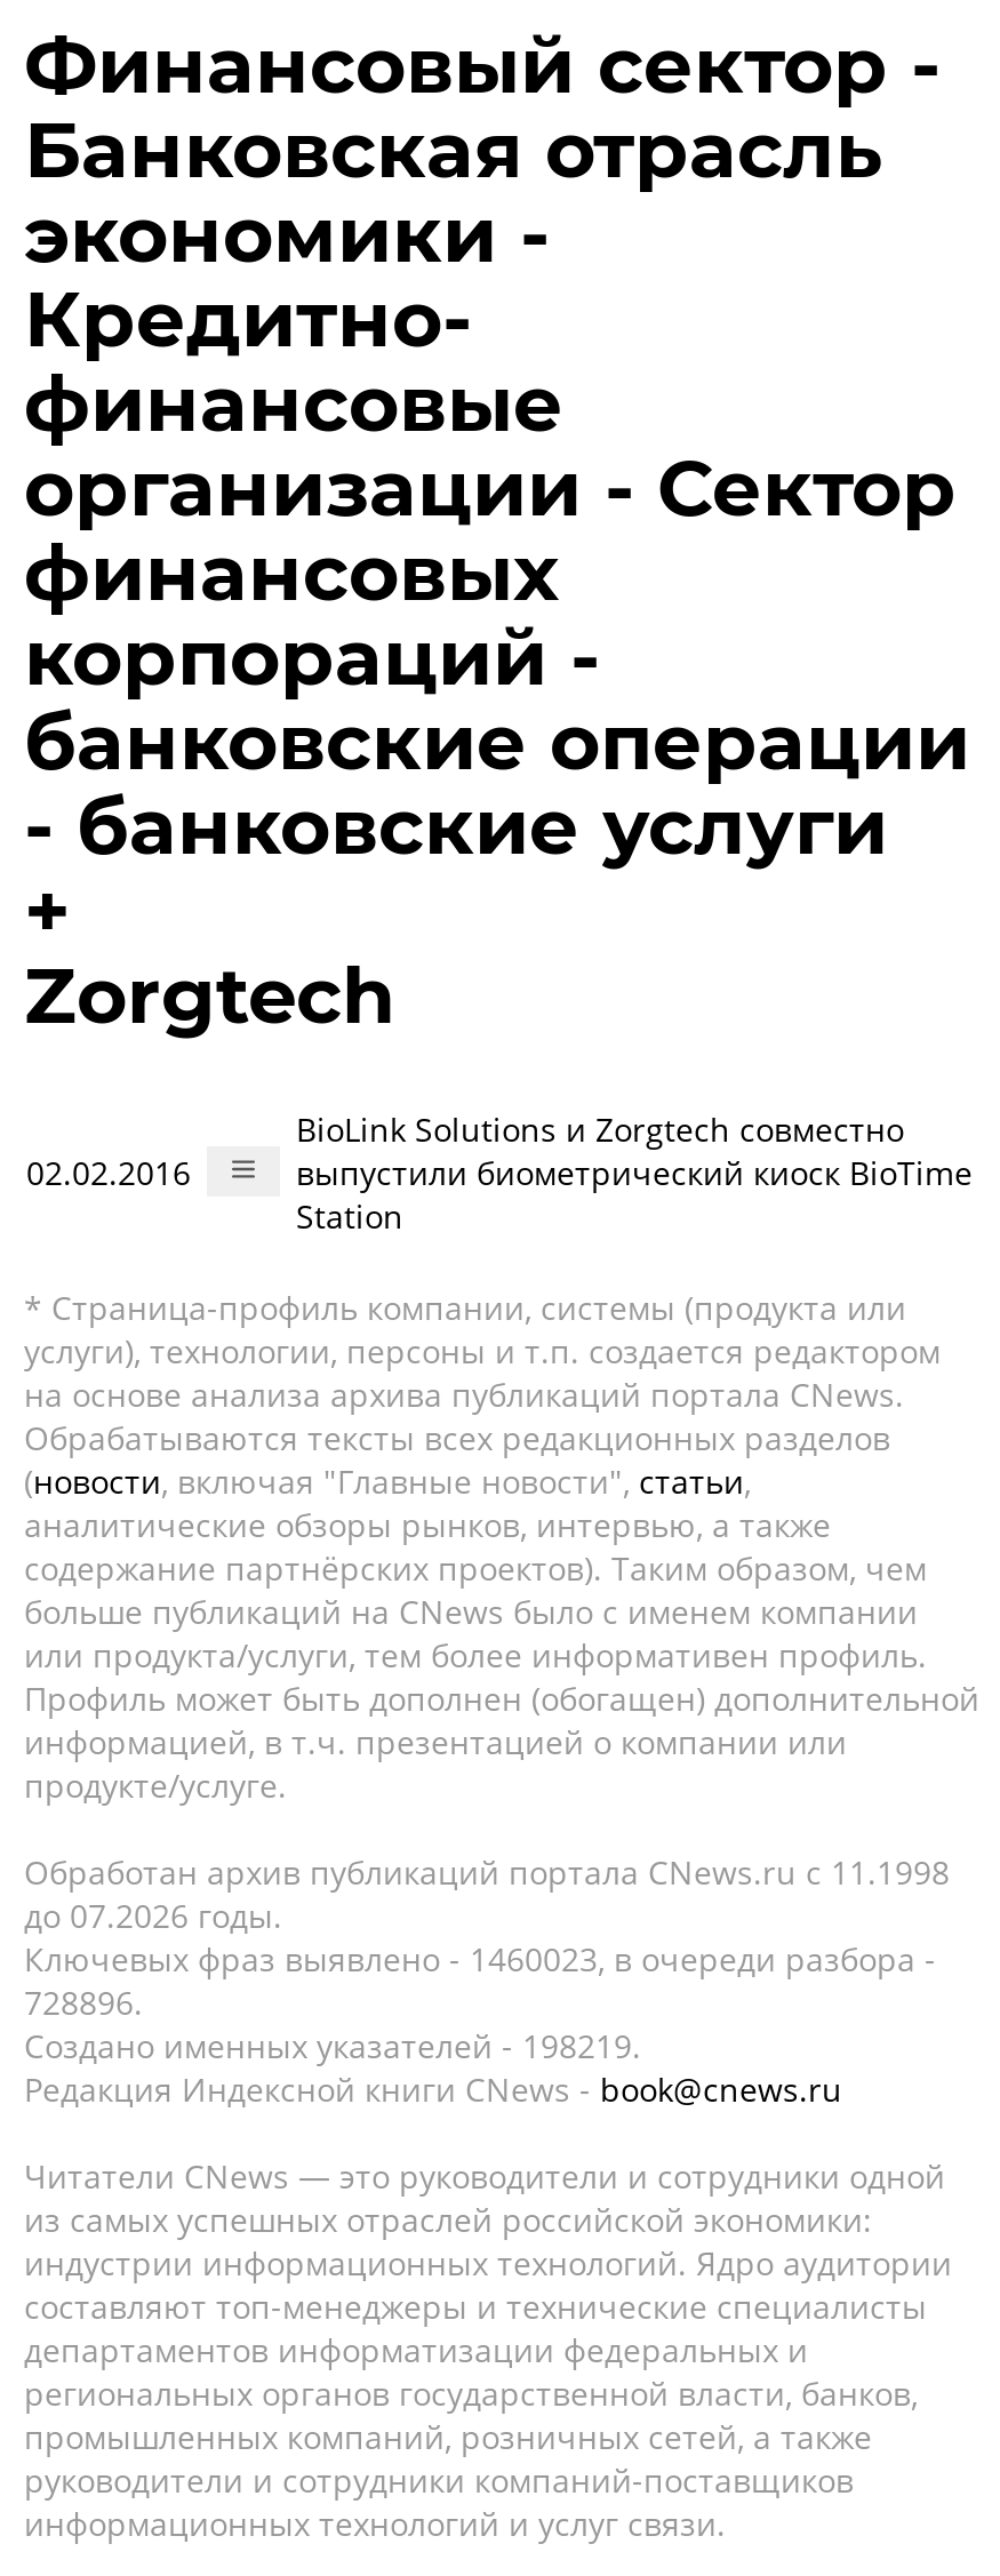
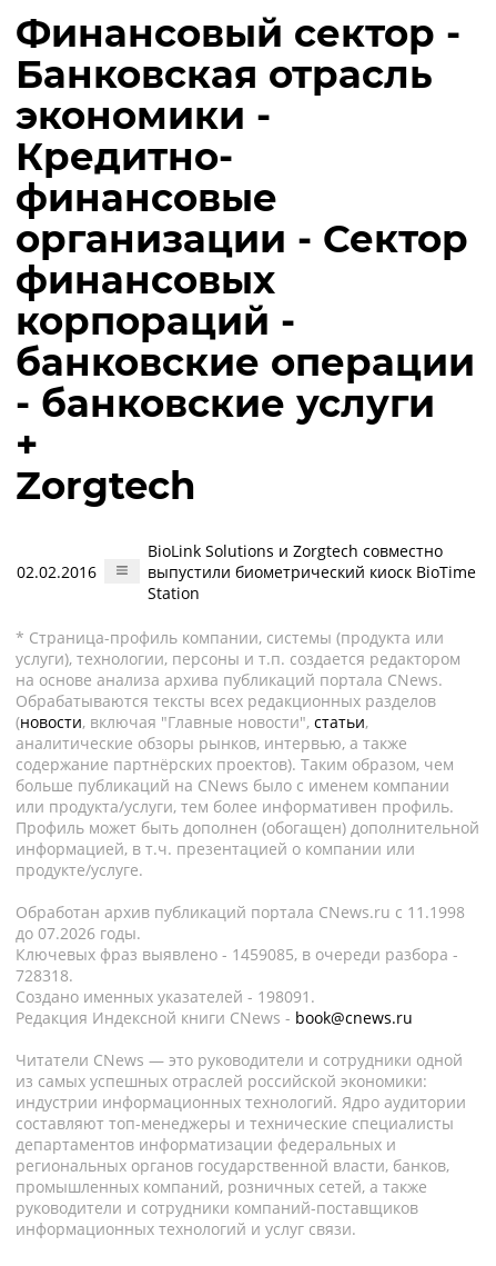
- Ключевых фраз выявлено - 1460023, в очереди разбора -
+ Ключевых фраз выявлено - 1459085, в очереди разбора -

- 728896.
+ 728318.

- Создано именных указателей - 198219.
+ Создано именных указателей - 198091.
